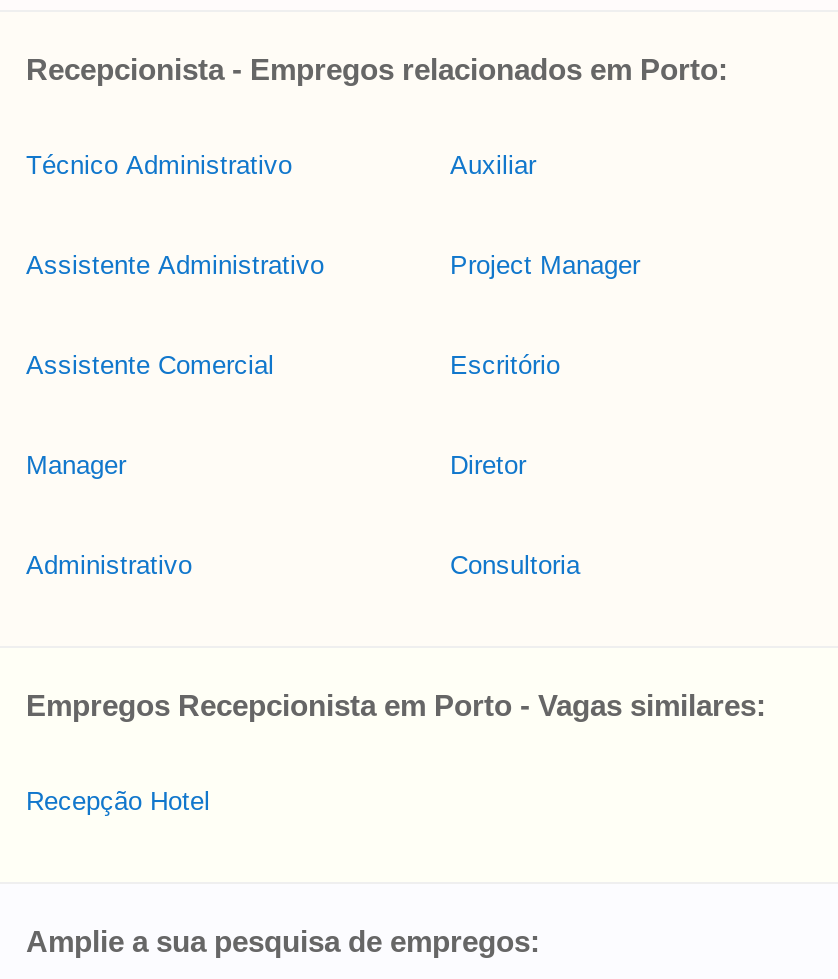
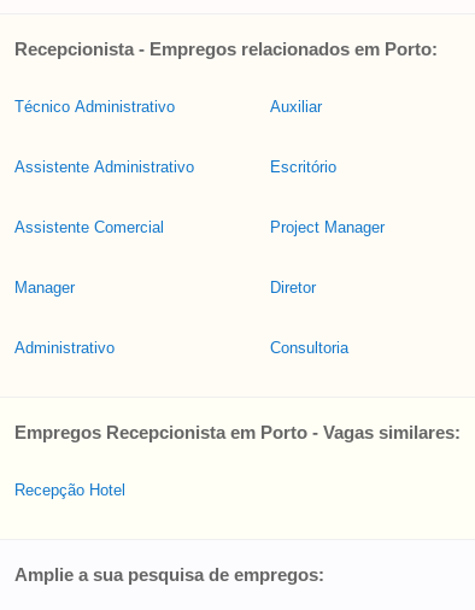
moved down: Project Manager

moved up: Escritório
